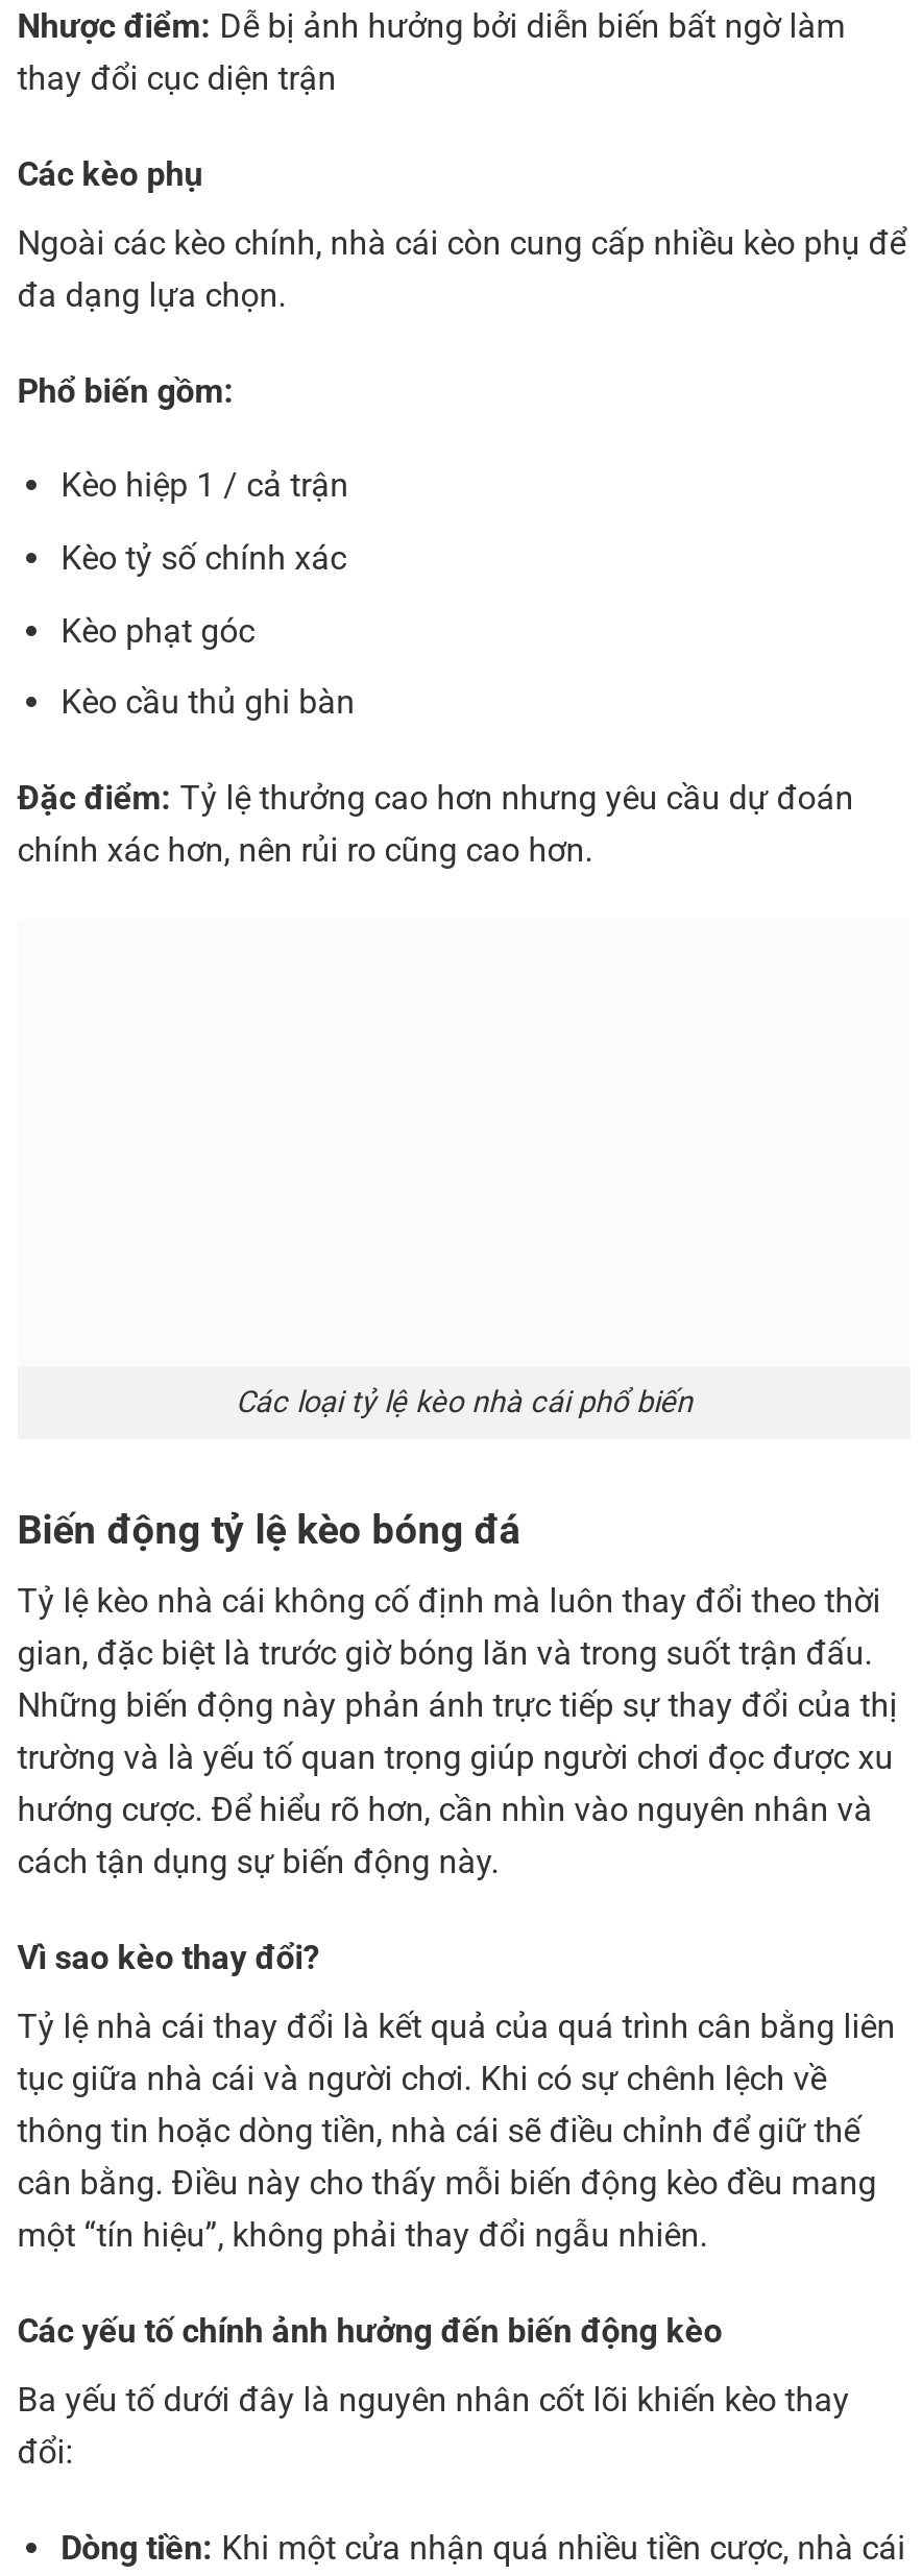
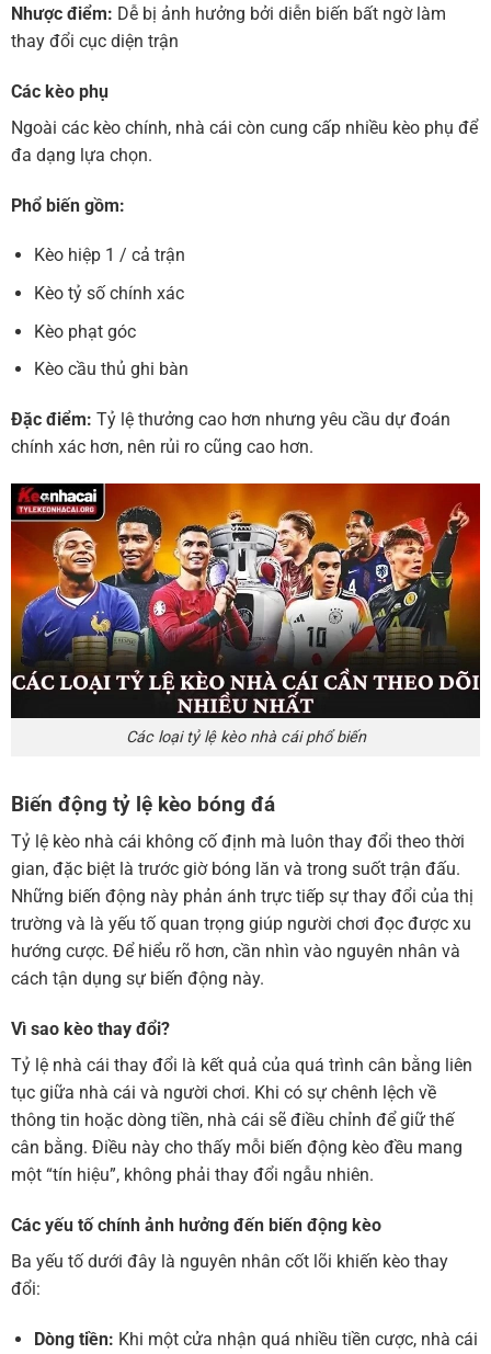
+ [image]
